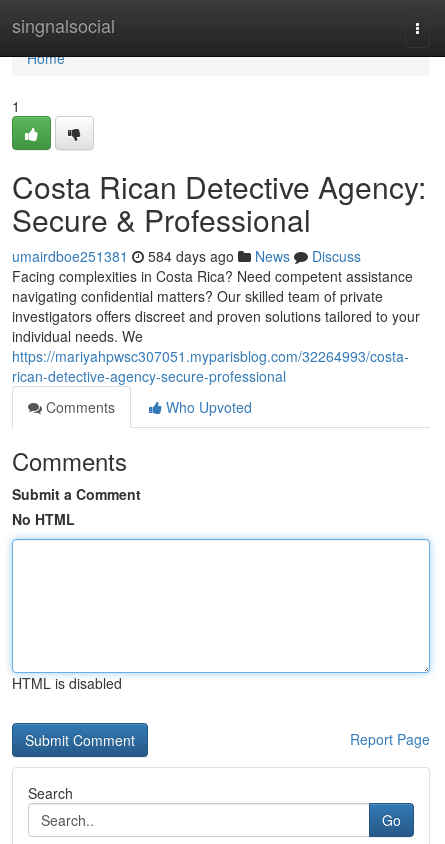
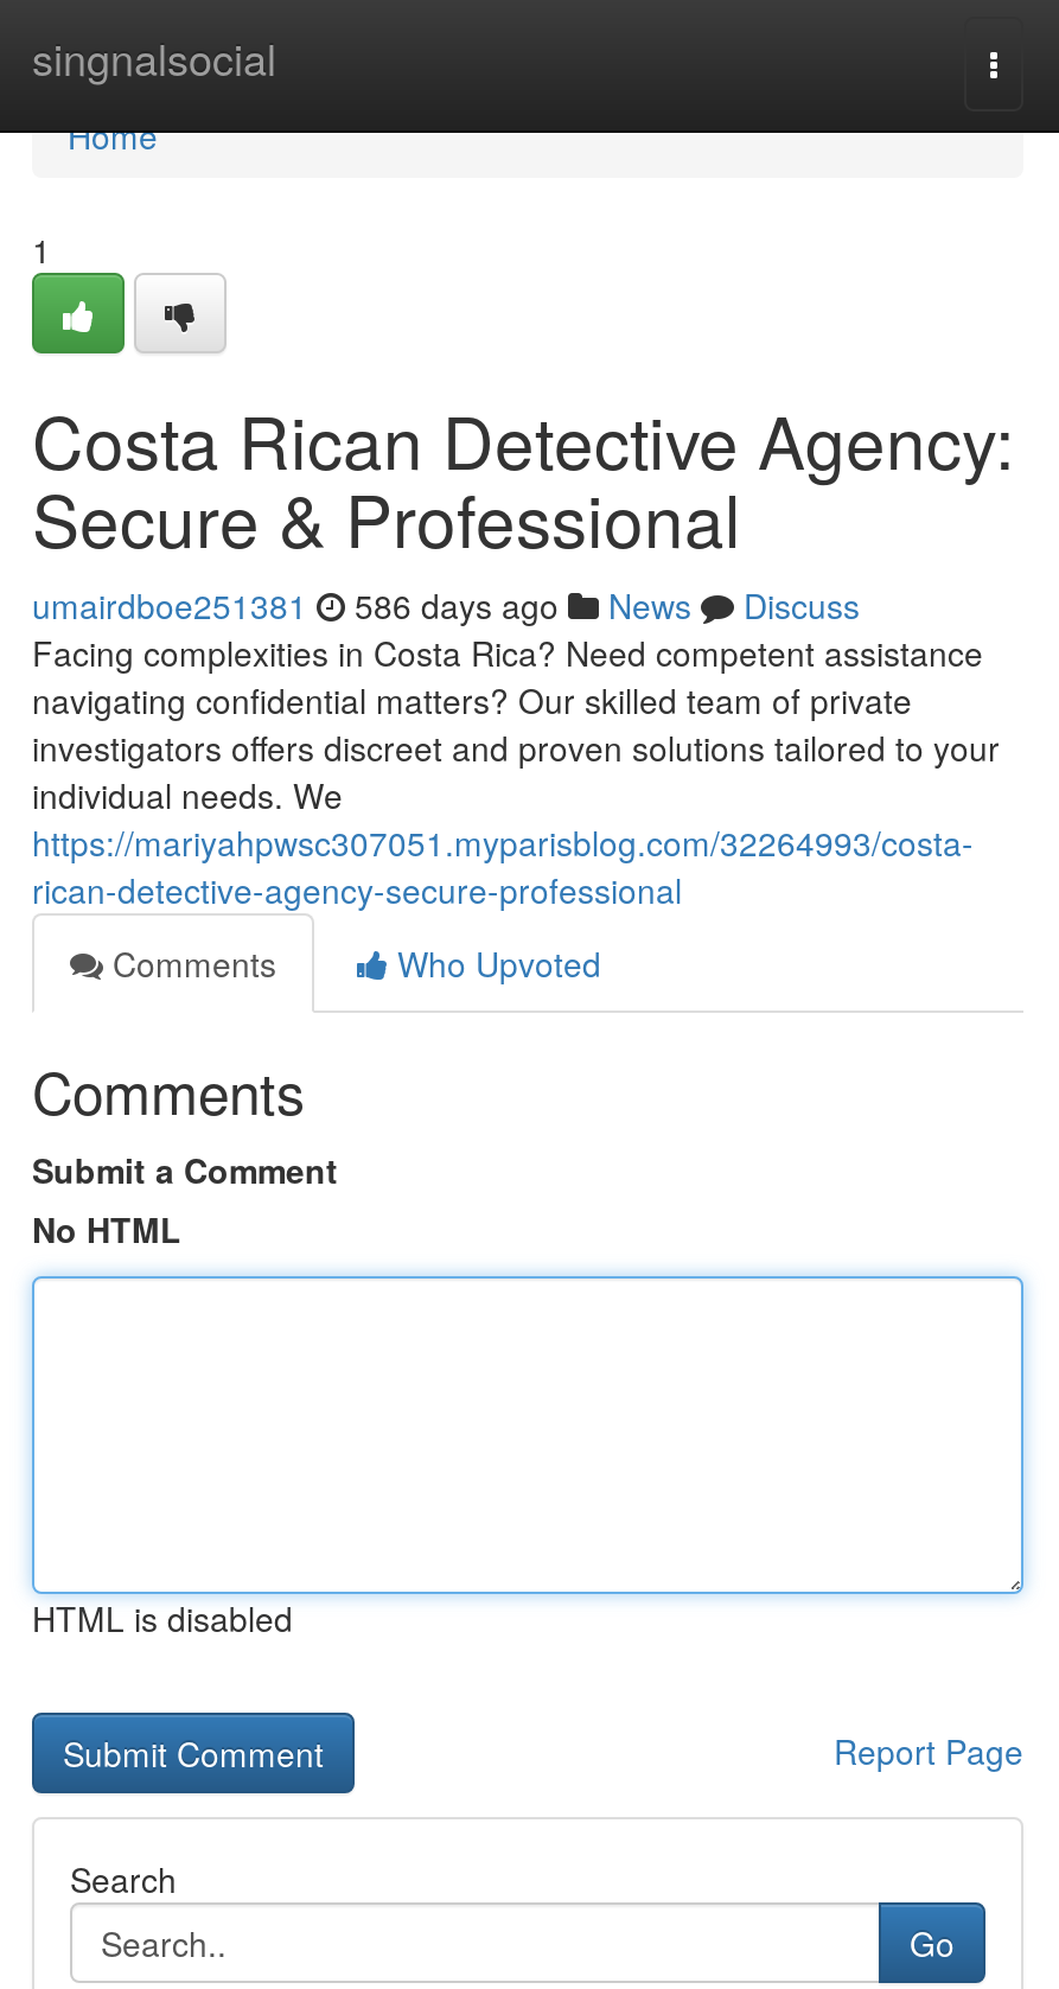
- umairdboe251381 584 days ago News Discuss
+ umairdboe251381 586 days ago News Discuss
